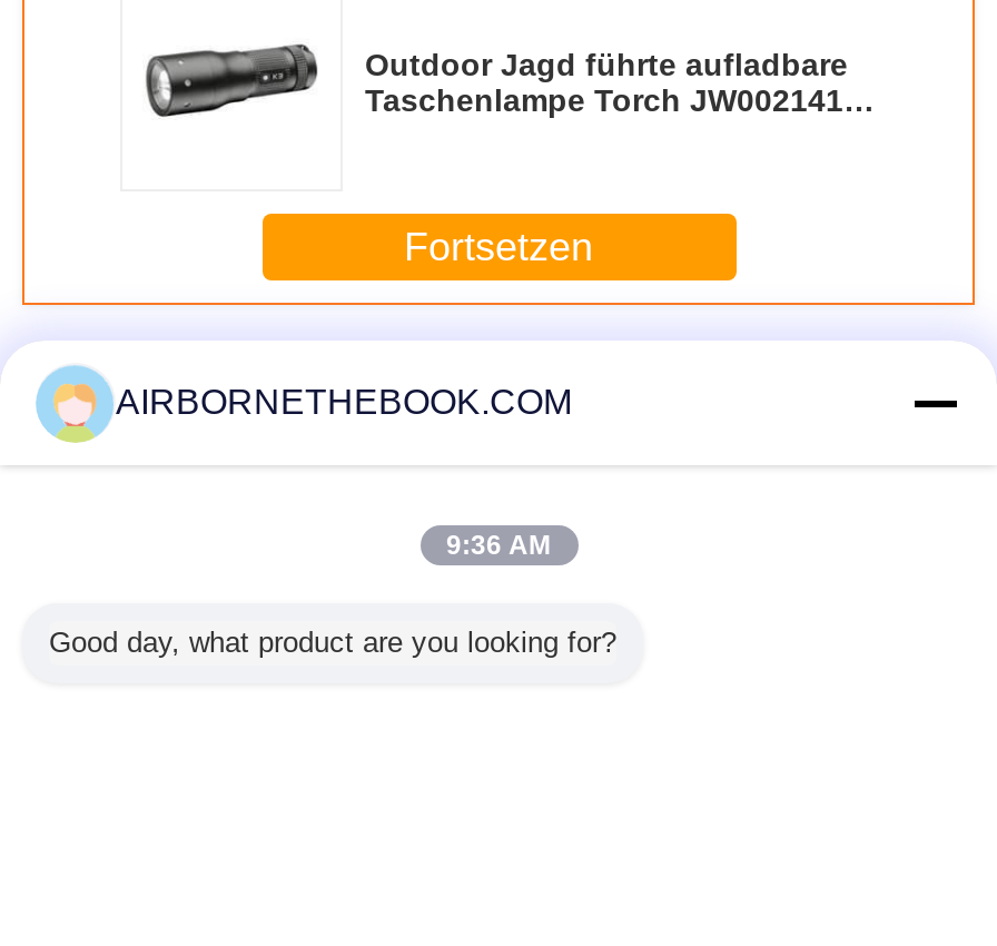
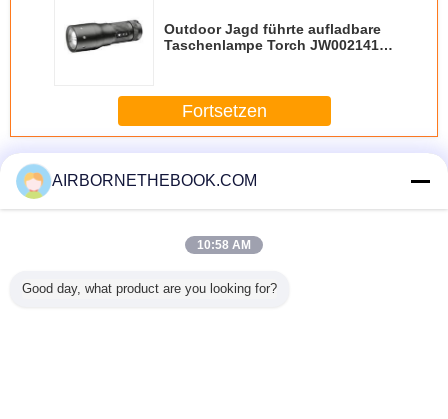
- 9:36 AM
+ 10:58 AM
